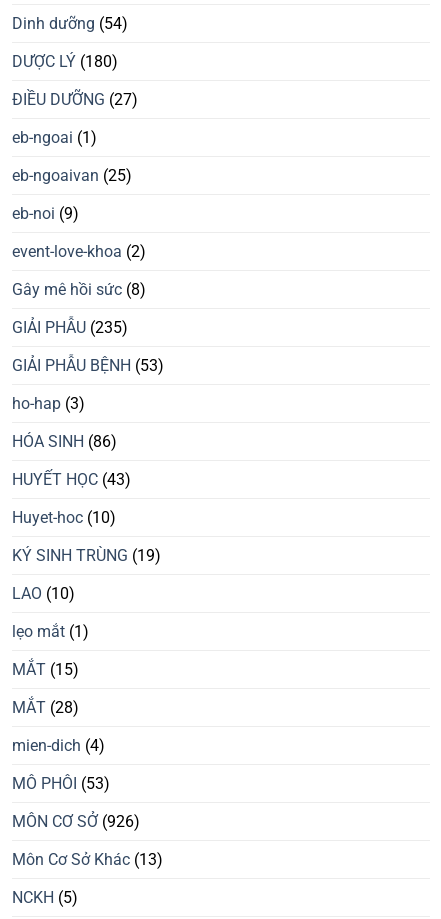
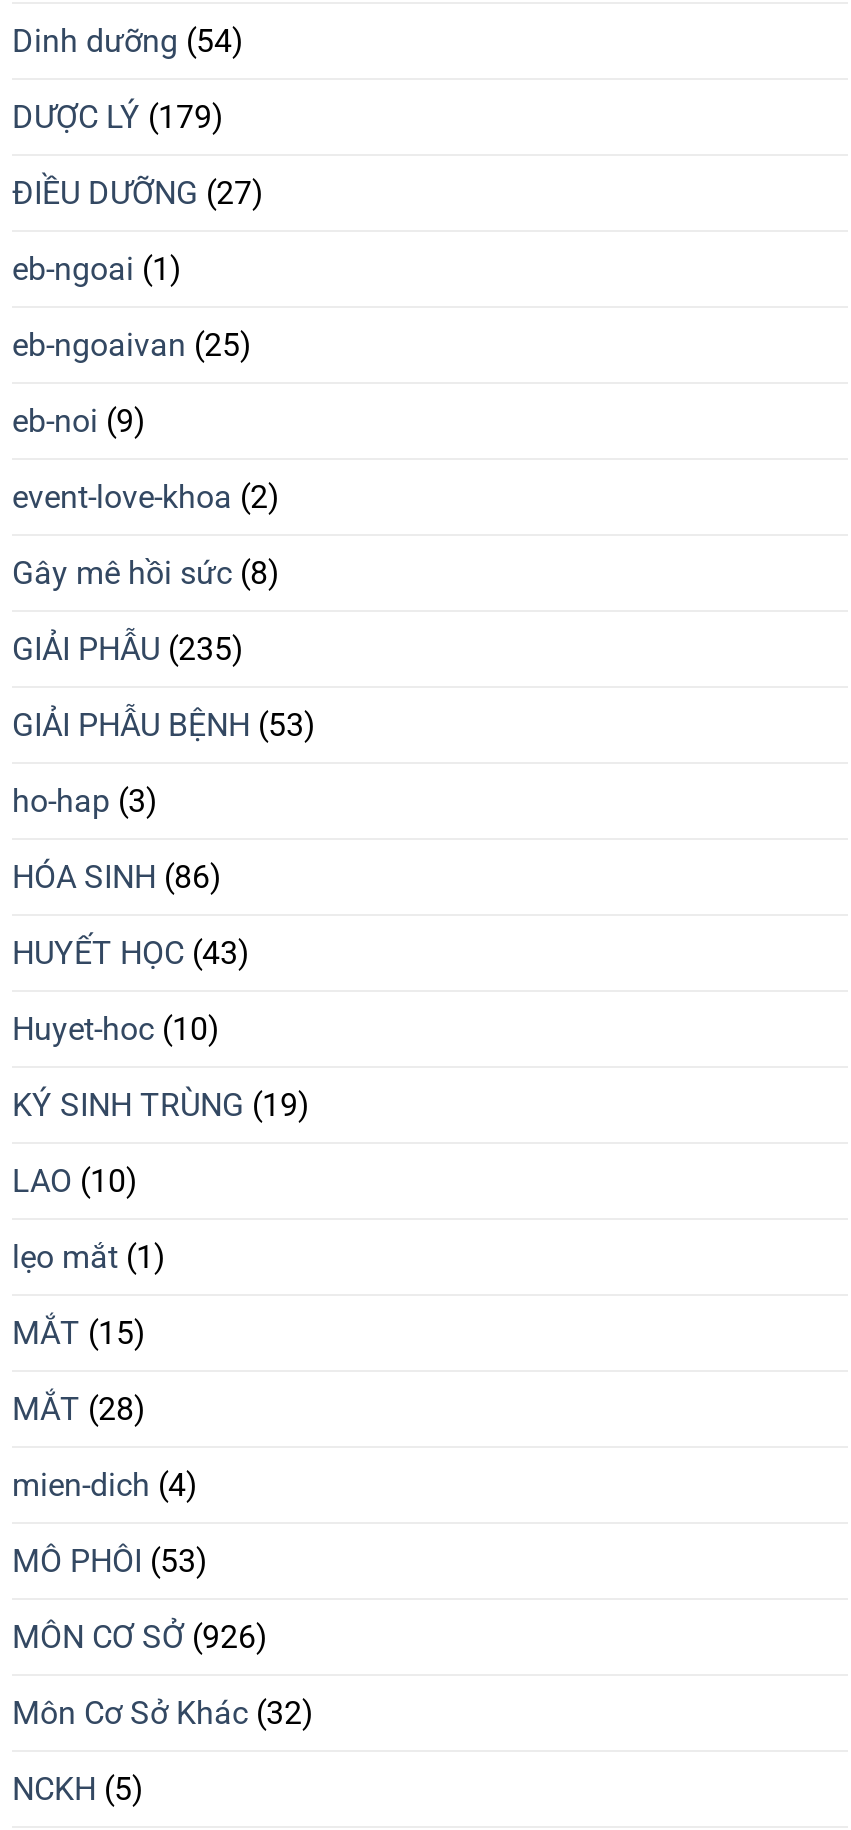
- DƯỢC LÝ (180)
+ DƯỢC LÝ (179)

- Môn Cơ Sở Khác (13)
+ Môn Cơ Sở Khác (32)
